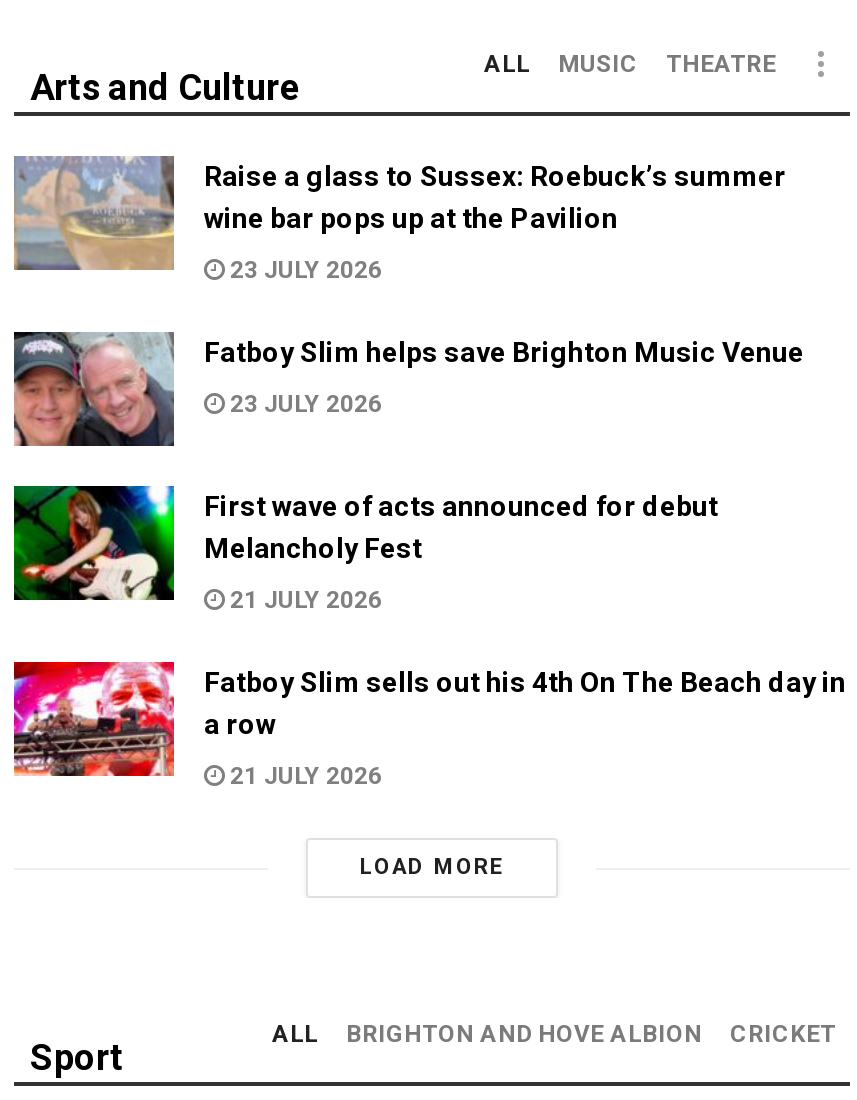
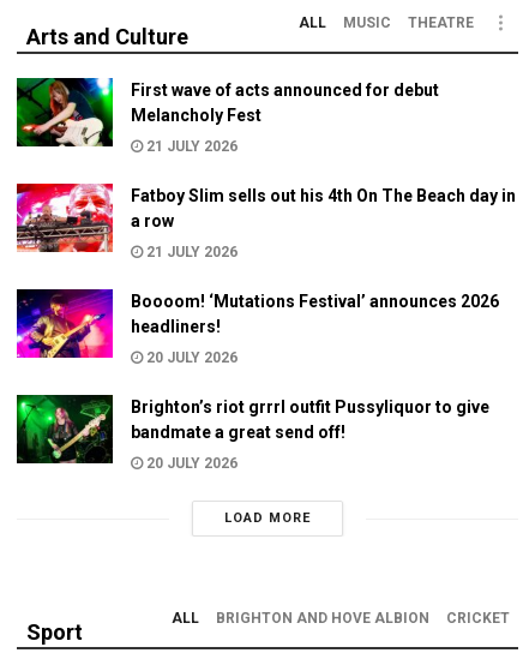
- [image]
- Raise a glass to Sussex: Roebuck’s summer
- wine bar pops up at the Pavilion
- 23 JULY 2026
- Fatboy Slim helps save Brighton Music Venue
- 23 JULY 2026

- [image]

moved up: [image] | First wave of acts announced for debut | Melancholy Fest | 21 JULY 2026 | Fatboy Slim sells out his 4th On The Beach day in | a row | 21 JULY 2026

+ [image]
+ Boooom! ‘Mutations Festival’ announces 2026
+ headliners!
+ 20 JULY 2026
+ Brighton’s riot grrrl outfit Pussyliquor to give
+ bandmate a great send off!
+ 20 JULY 2026

+ [image]
